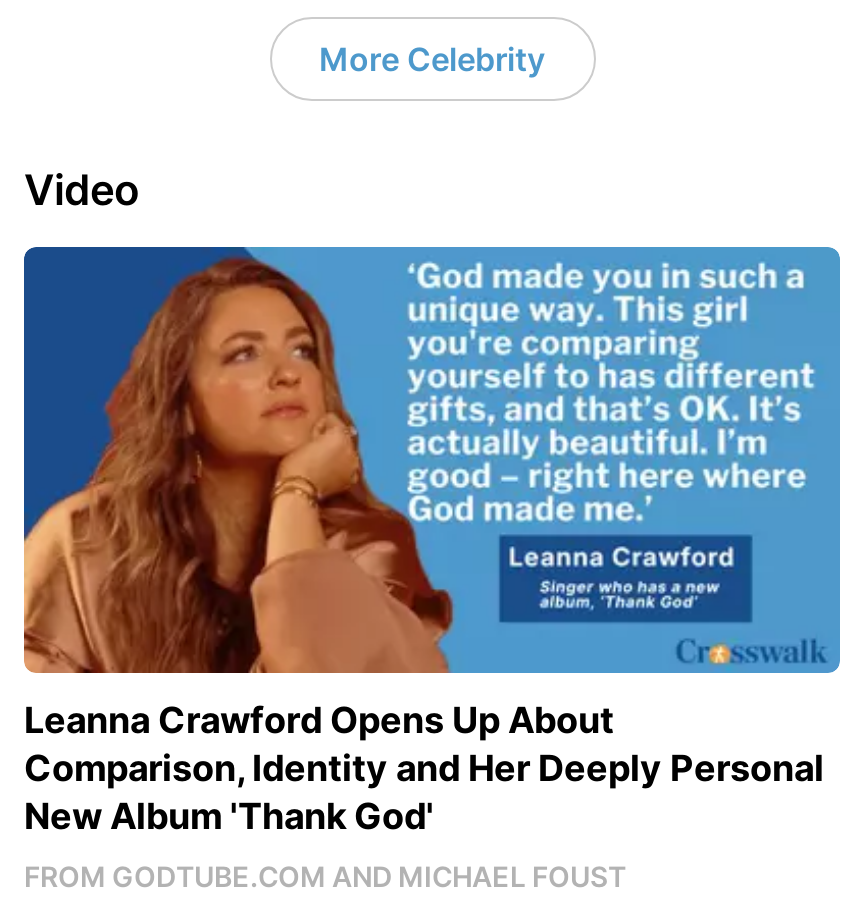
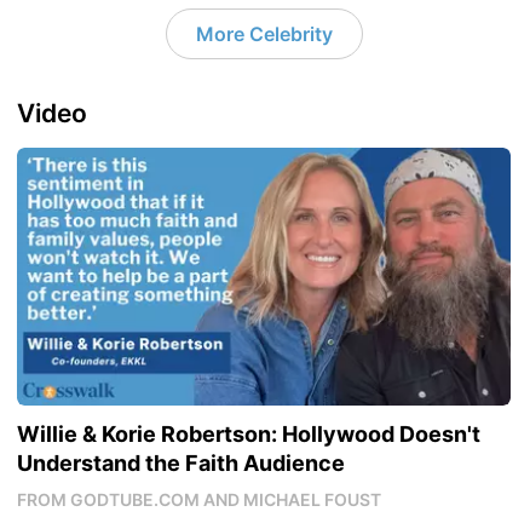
- [image]
- Leanna Crawford Opens Up About
- Comparison, Identity and Her Deeply Personal
- New Album 'Thank God'
+ [image]
+ Willie & Korie Robertson: Hollywood Doesn't
+ Understand the Faith Audience
